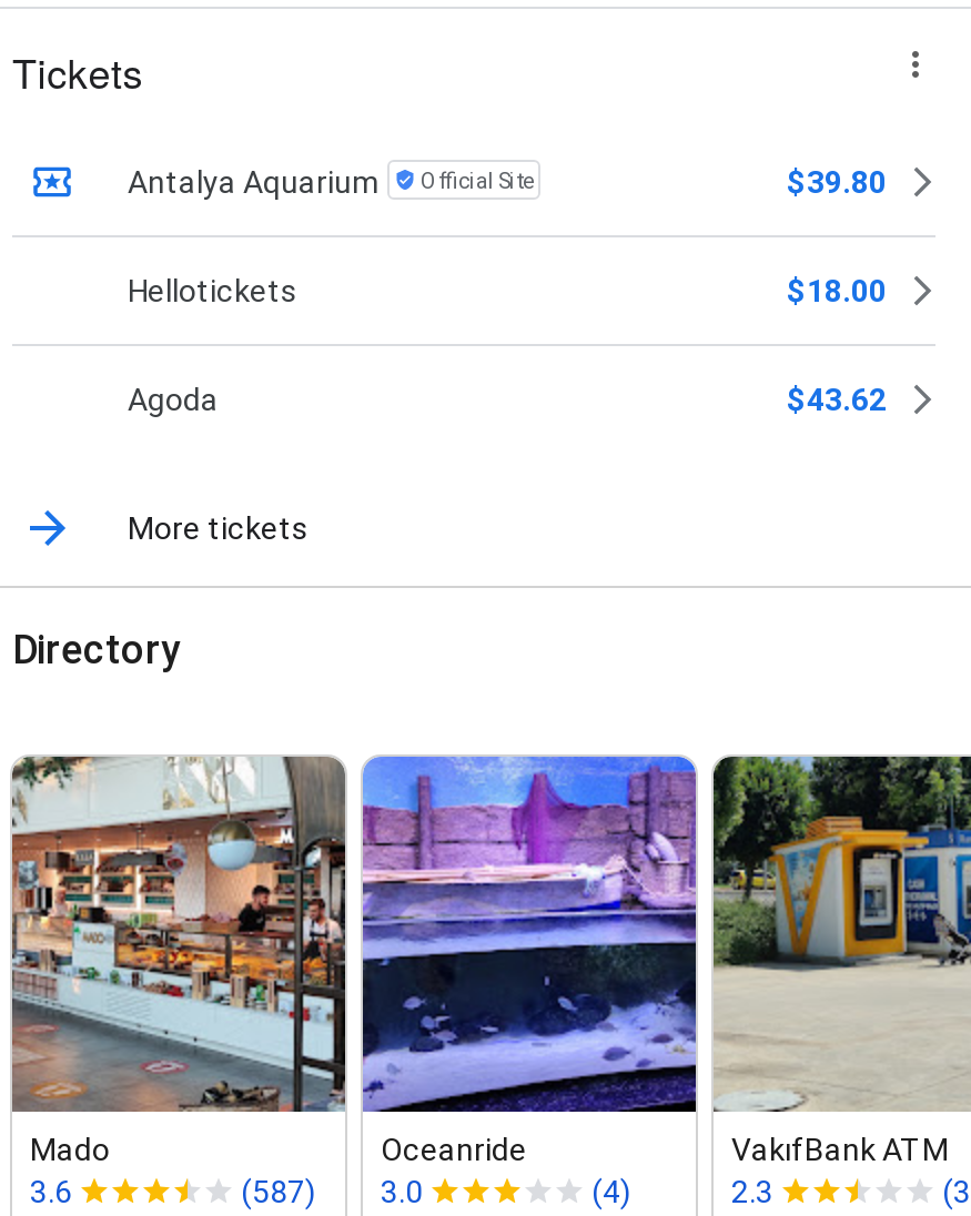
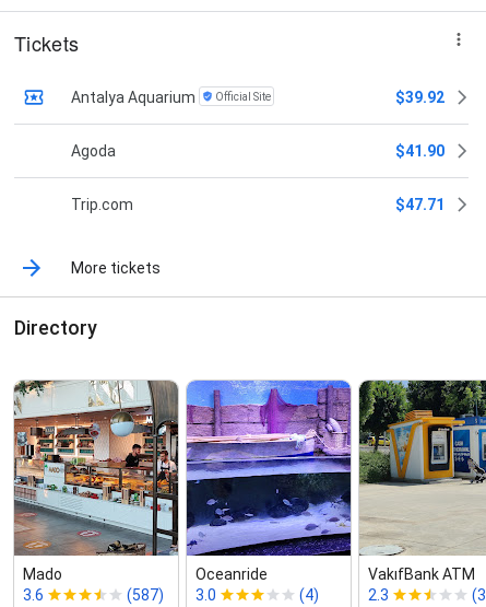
- $39.80
- Hellotickets
- $18.00
+ $39.92

moved up: Agoda

- $43.62
+ $41.90
+ Trip.com
+ $47.71
